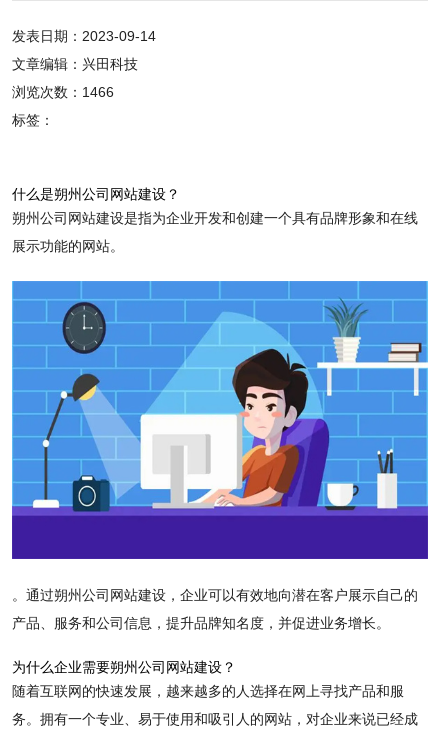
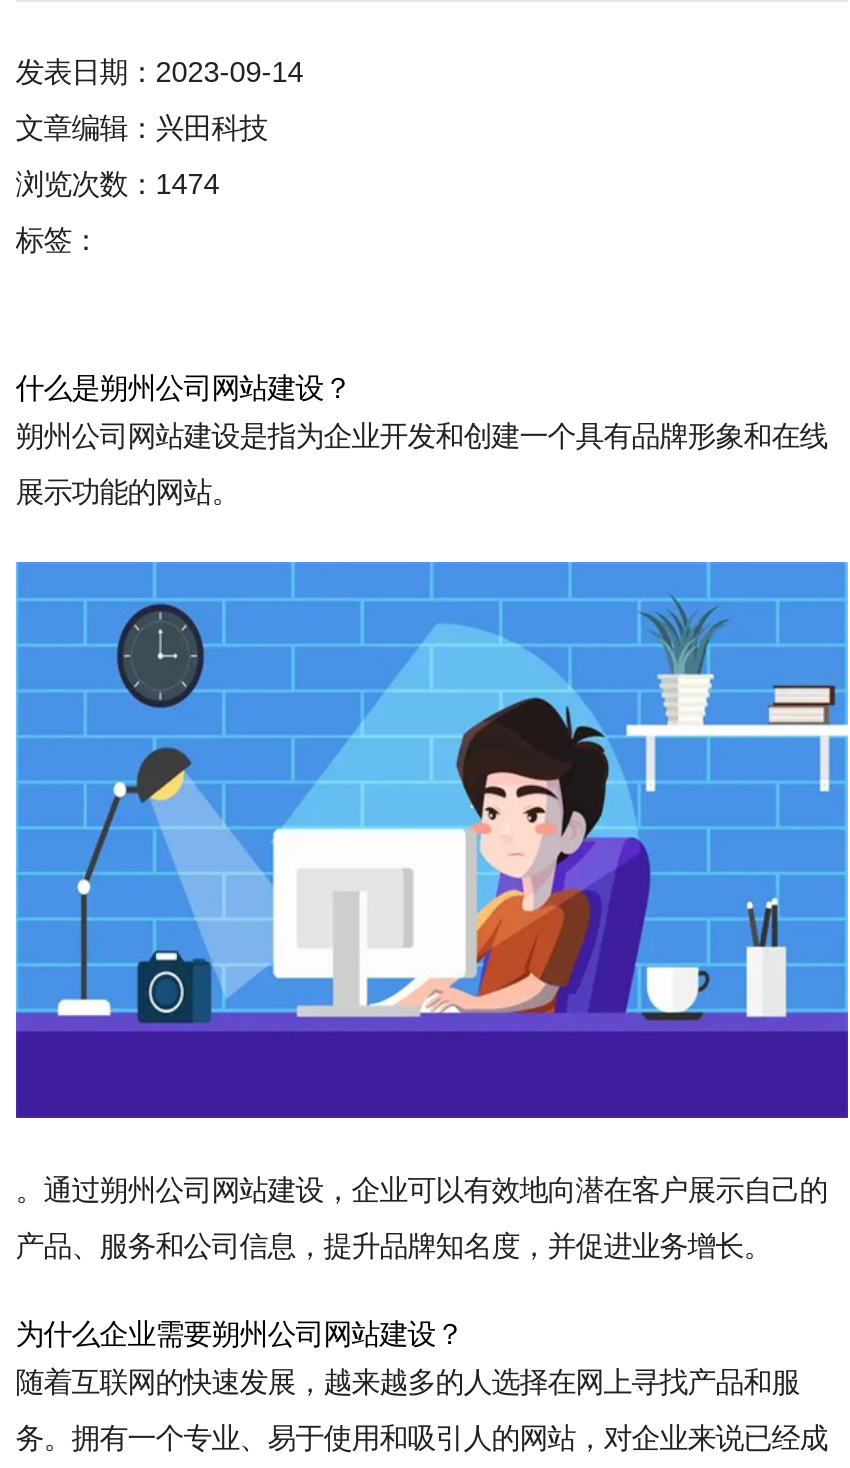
- 浏览次数：1466
+ 浏览次数：1474
